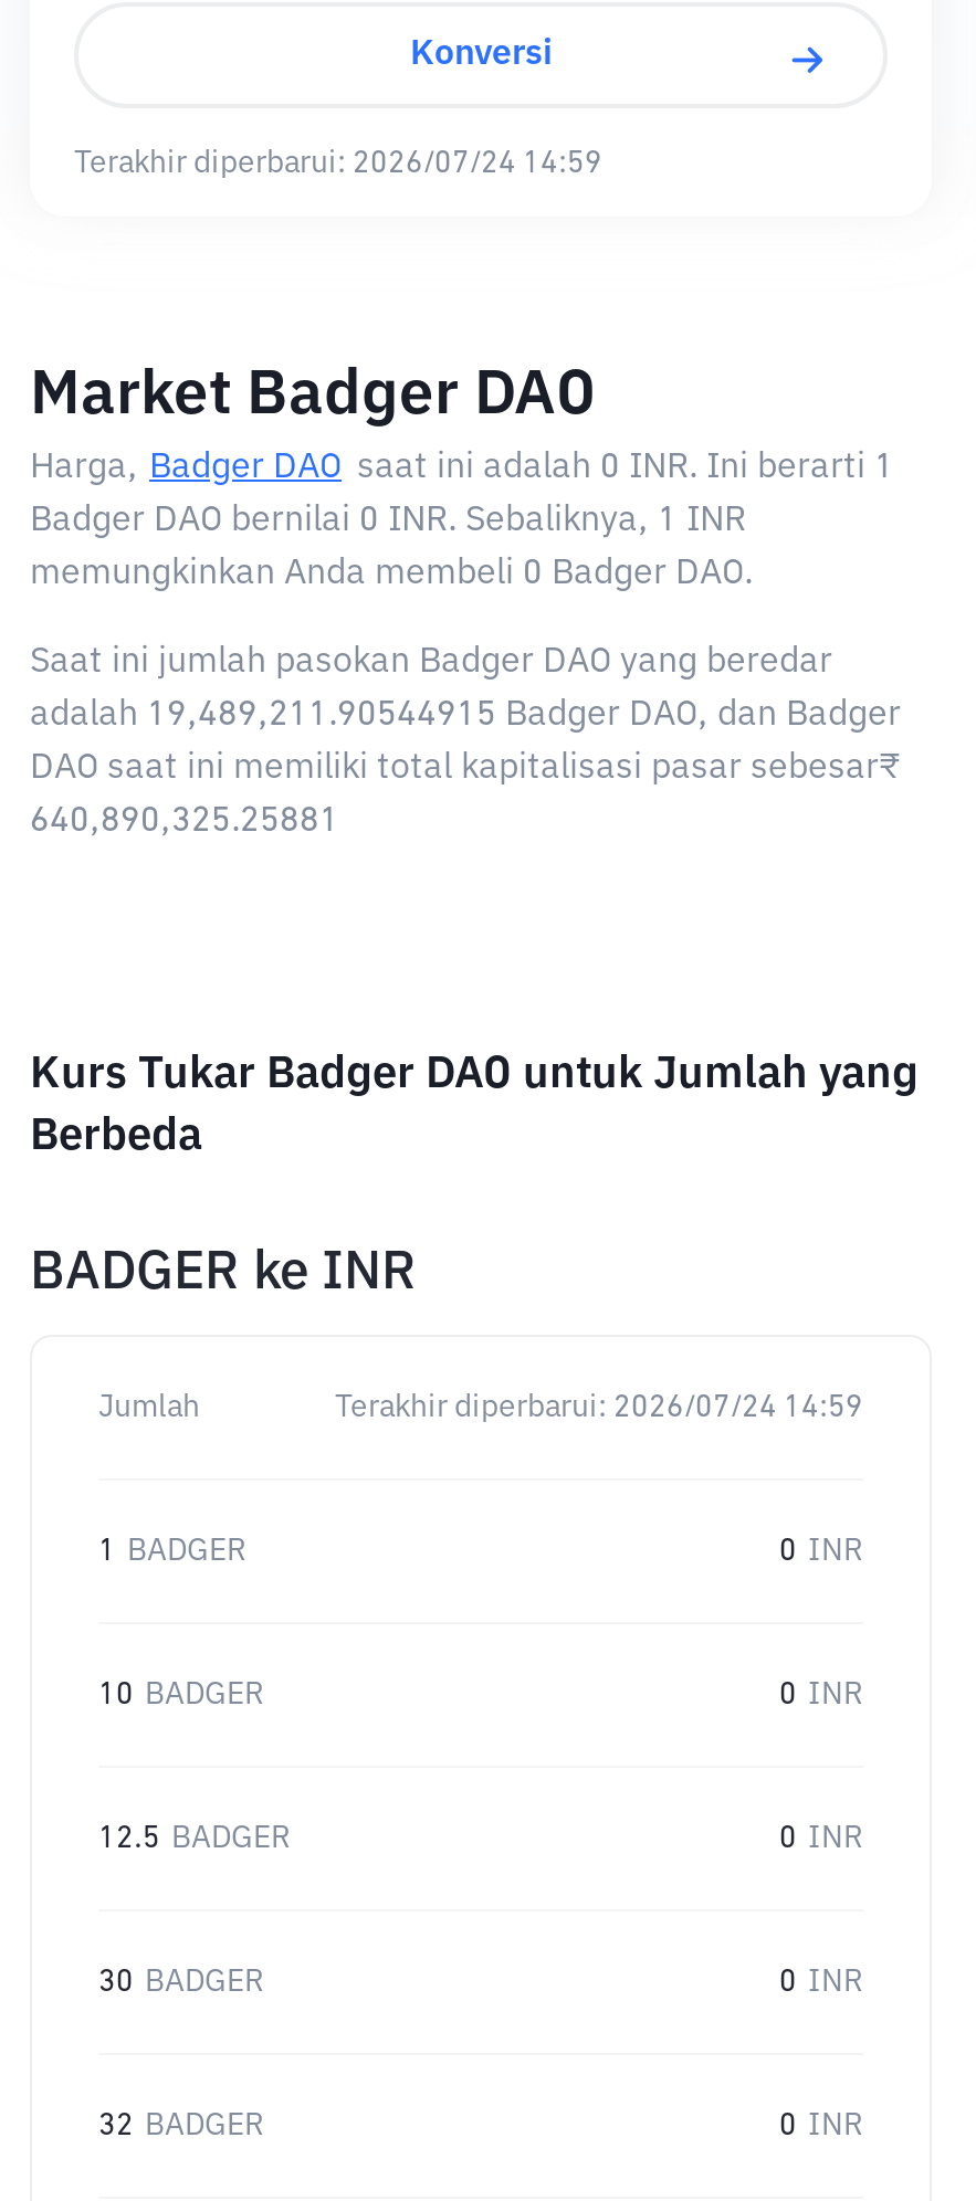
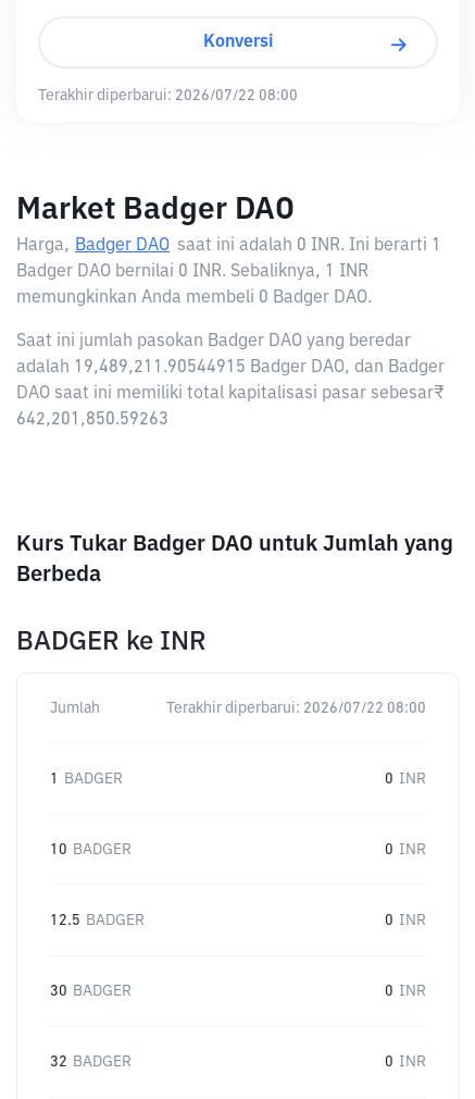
- Terakhir diperbarui: 2026/07/24 14:59
+ Terakhir diperbarui: 2026/07/22 08:00

- 640,890,325.25881
+ 642,201,850.59263

- Terakhir diperbarui: 2026/07/24 14:59
+ Terakhir diperbarui: 2026/07/22 08:00
